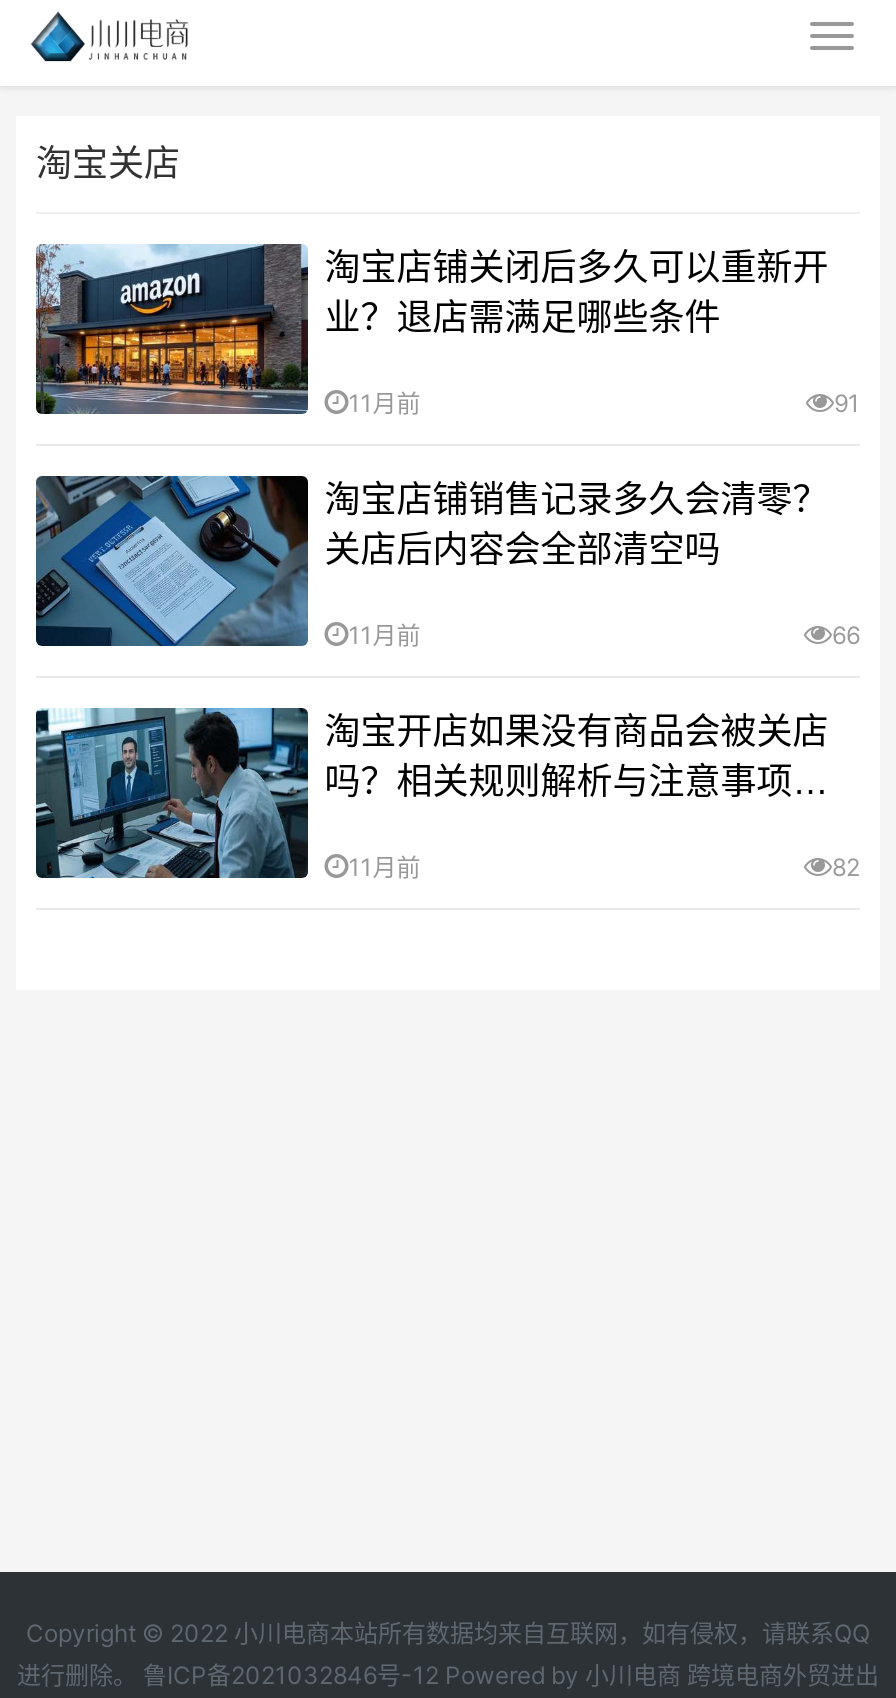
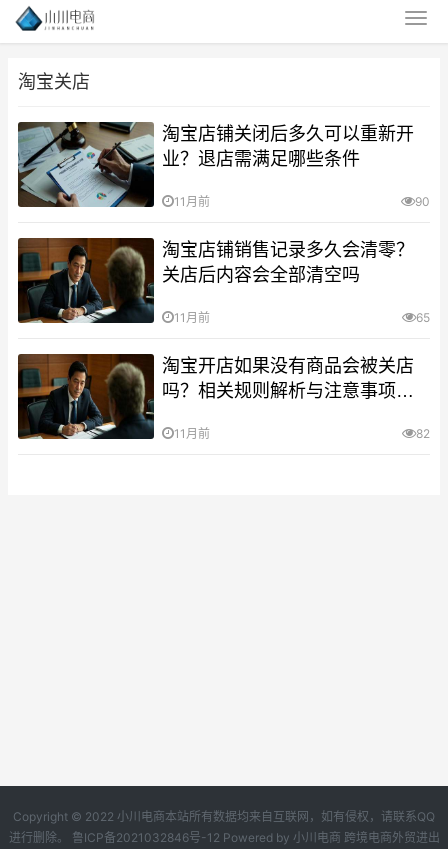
- [image]
+ [image]

- 91
+ 90

- [image]
+ [image]

- 66
+ 65

- [image]
+ [image]
